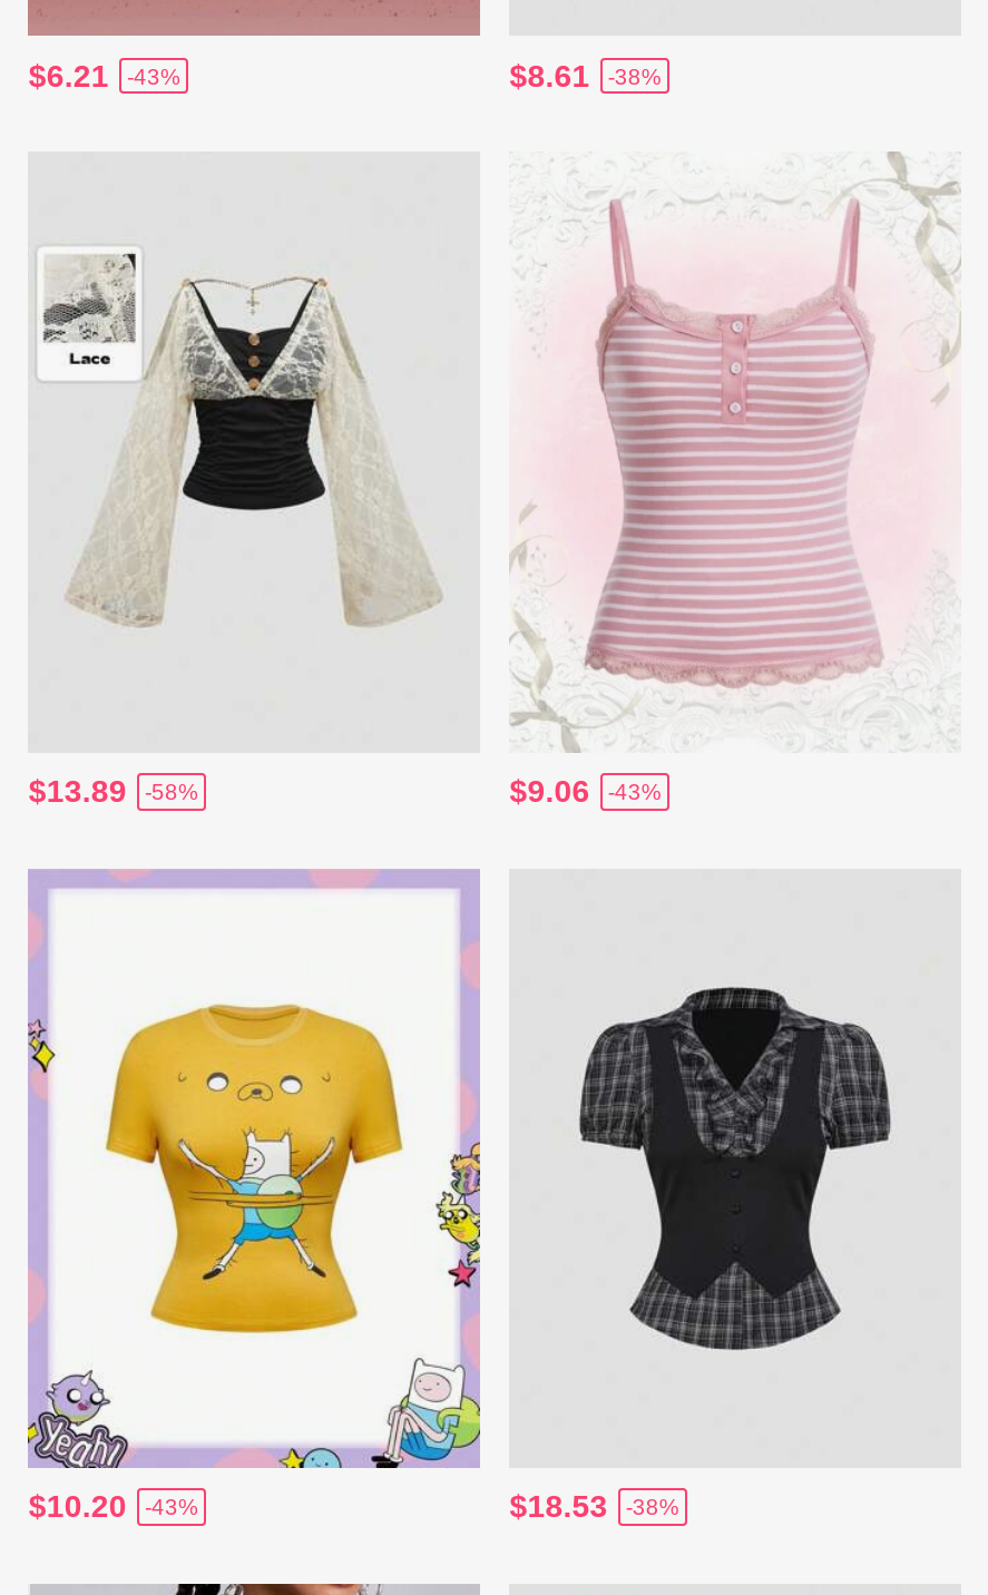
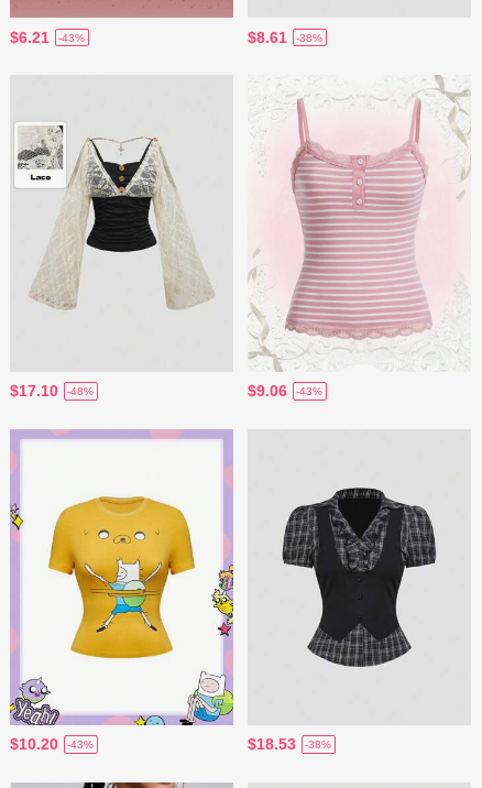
- $13.89
+ $17.10

- -58%
+ -48%
